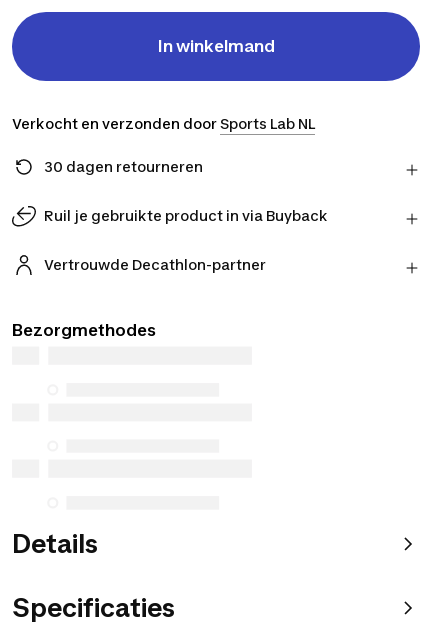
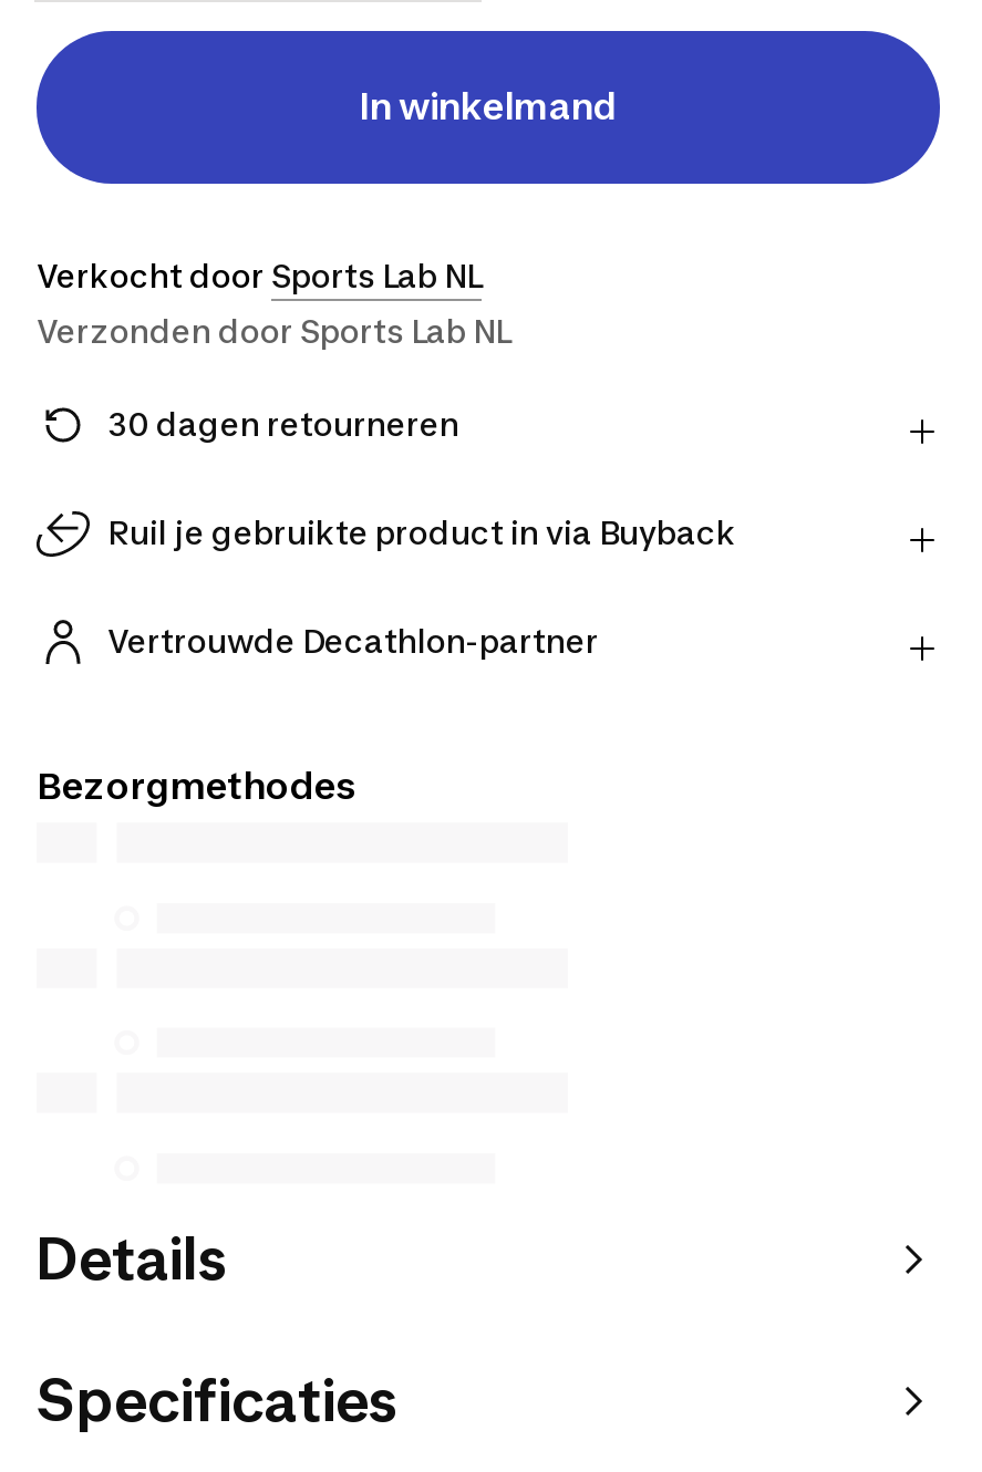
- Verkocht en verzonden door Sports Lab NL
+ Verkocht door Sports Lab NL
+ Verzonden door Sports Lab NL
